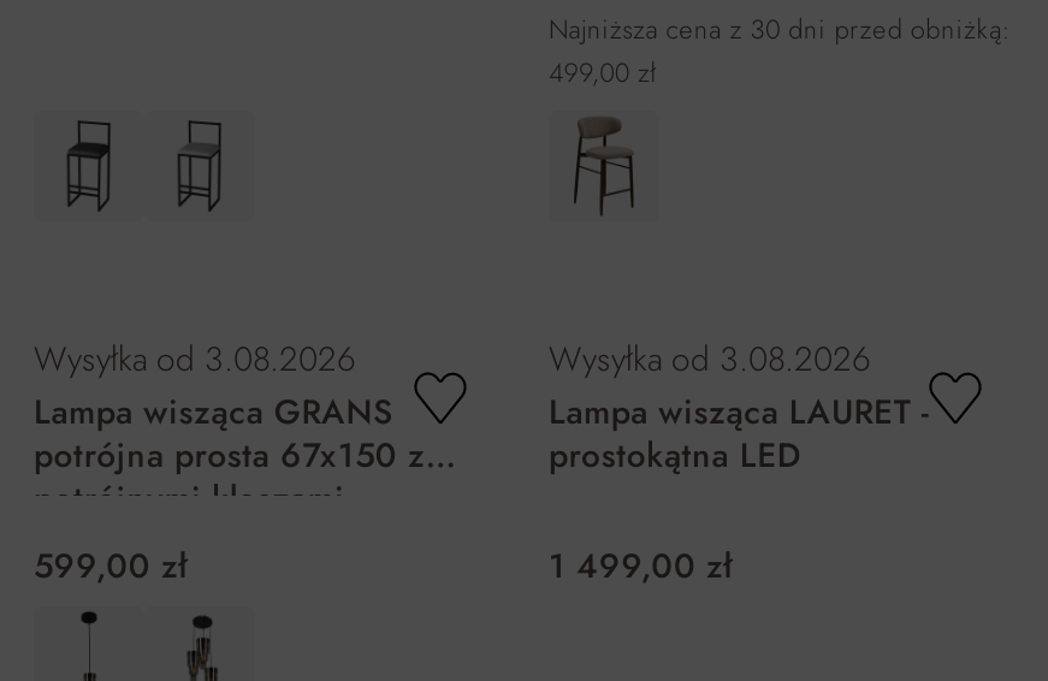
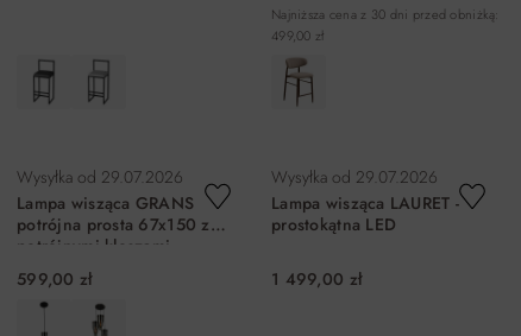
- Wysyłka od 3.08.2026
+ Wysyłka od 29.07.2026

- Wysyłka od 3.08.2026
+ Wysyłka od 29.07.2026
